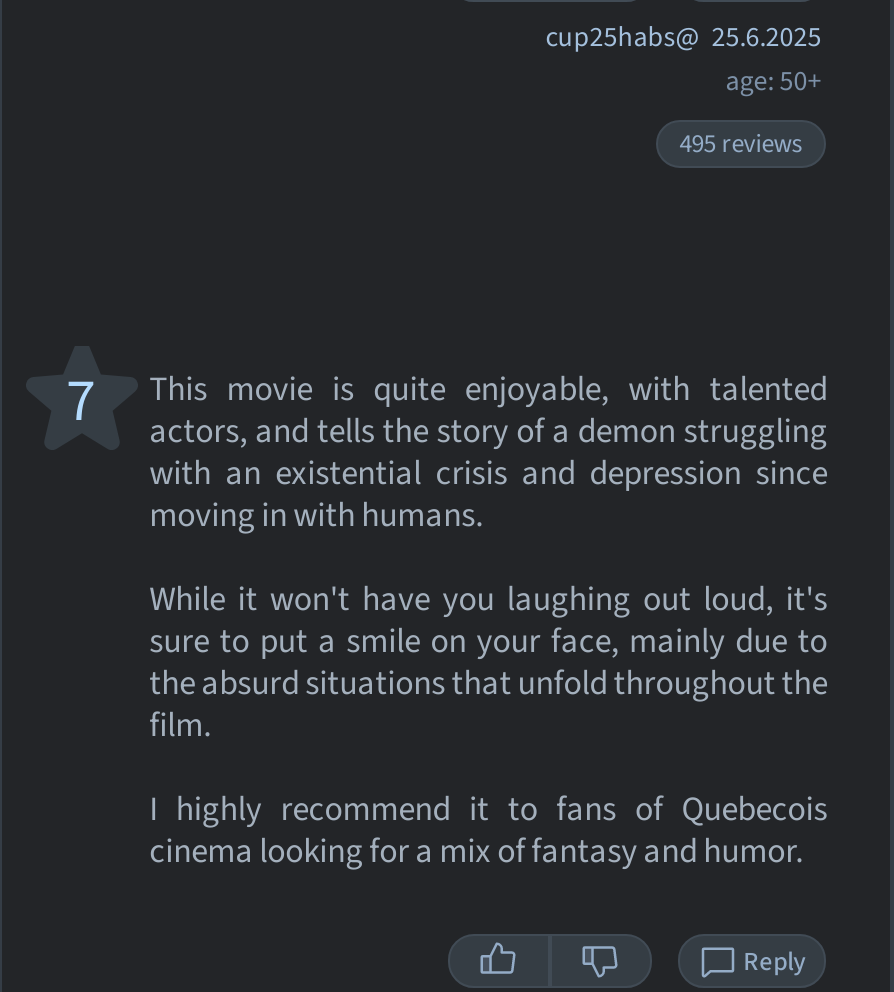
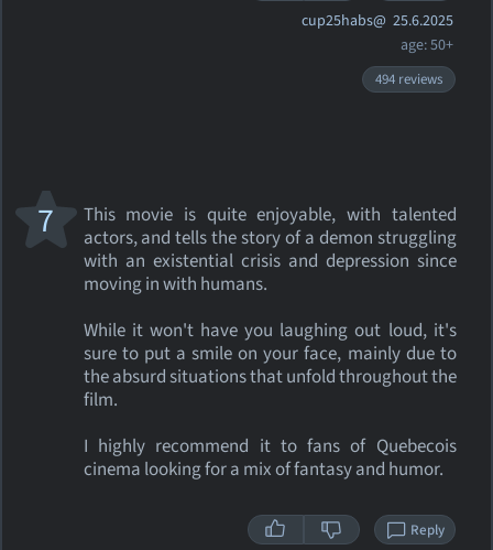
- 495 reviews
+ 494 reviews
